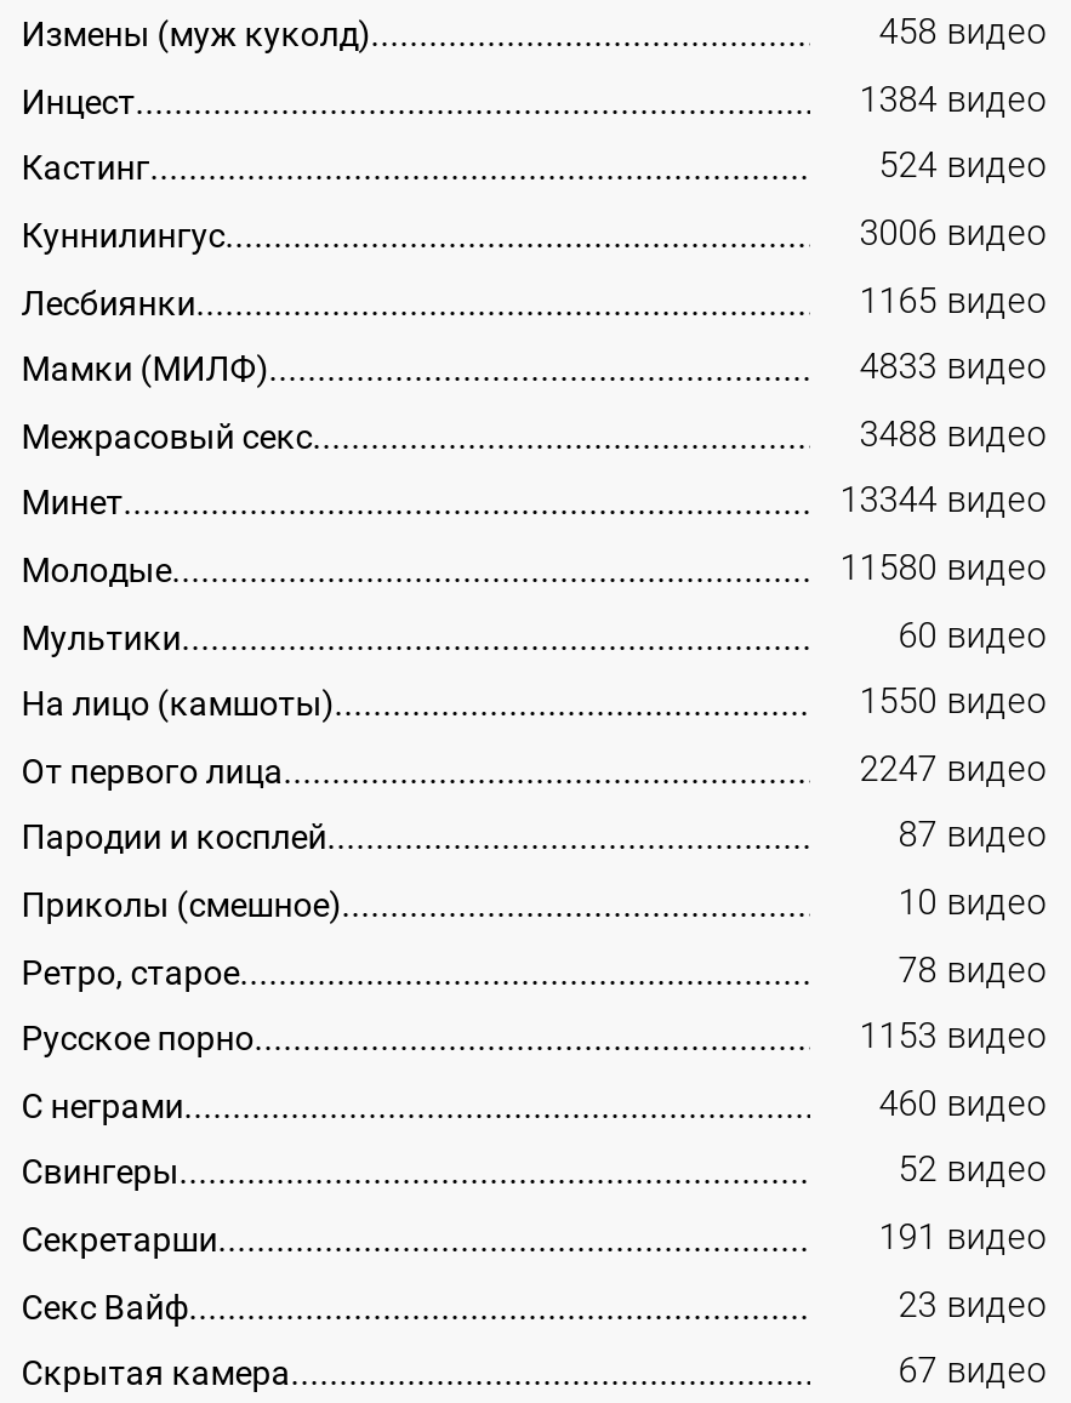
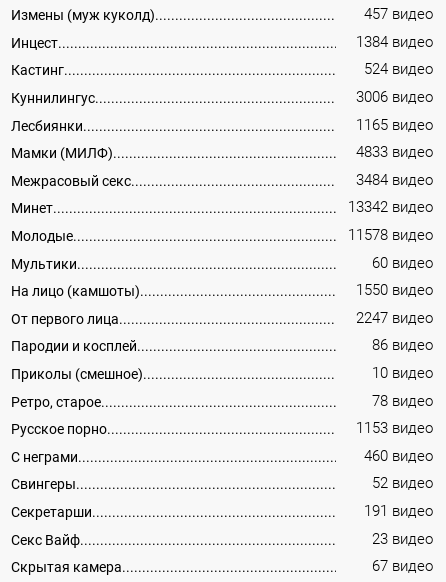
- 458 видео
+ 457 видео

- 3488 видео
+ 3484 видео

- 13344 видео
+ 13342 видео

- 11580 видео
+ 11578 видео

- 87 видео
+ 86 видео
